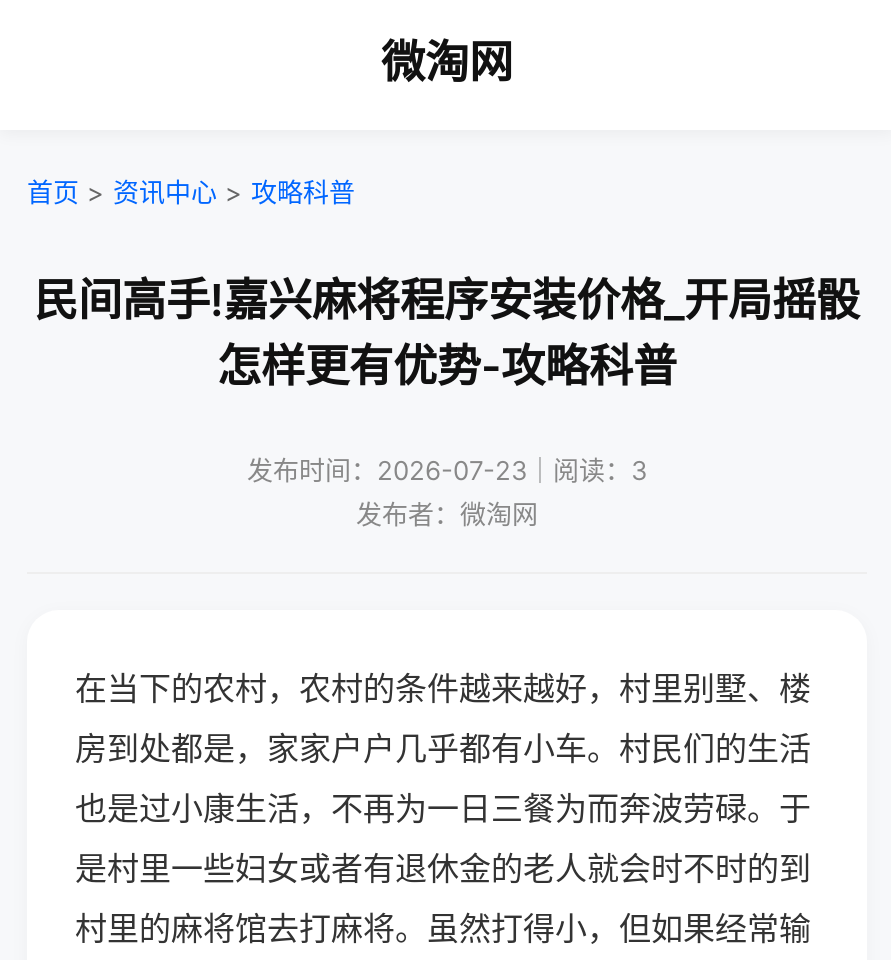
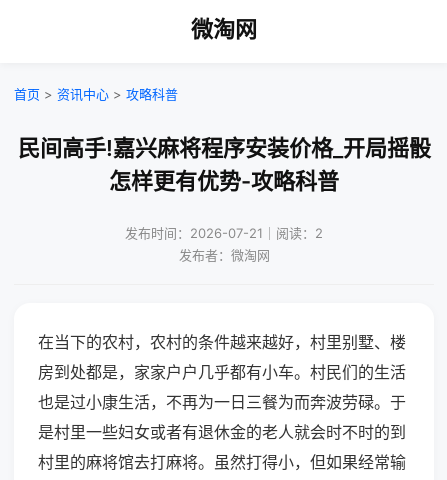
- 发布时间：2026-07-23｜阅读：3
+ 发布时间：2026-07-21｜阅读：2
